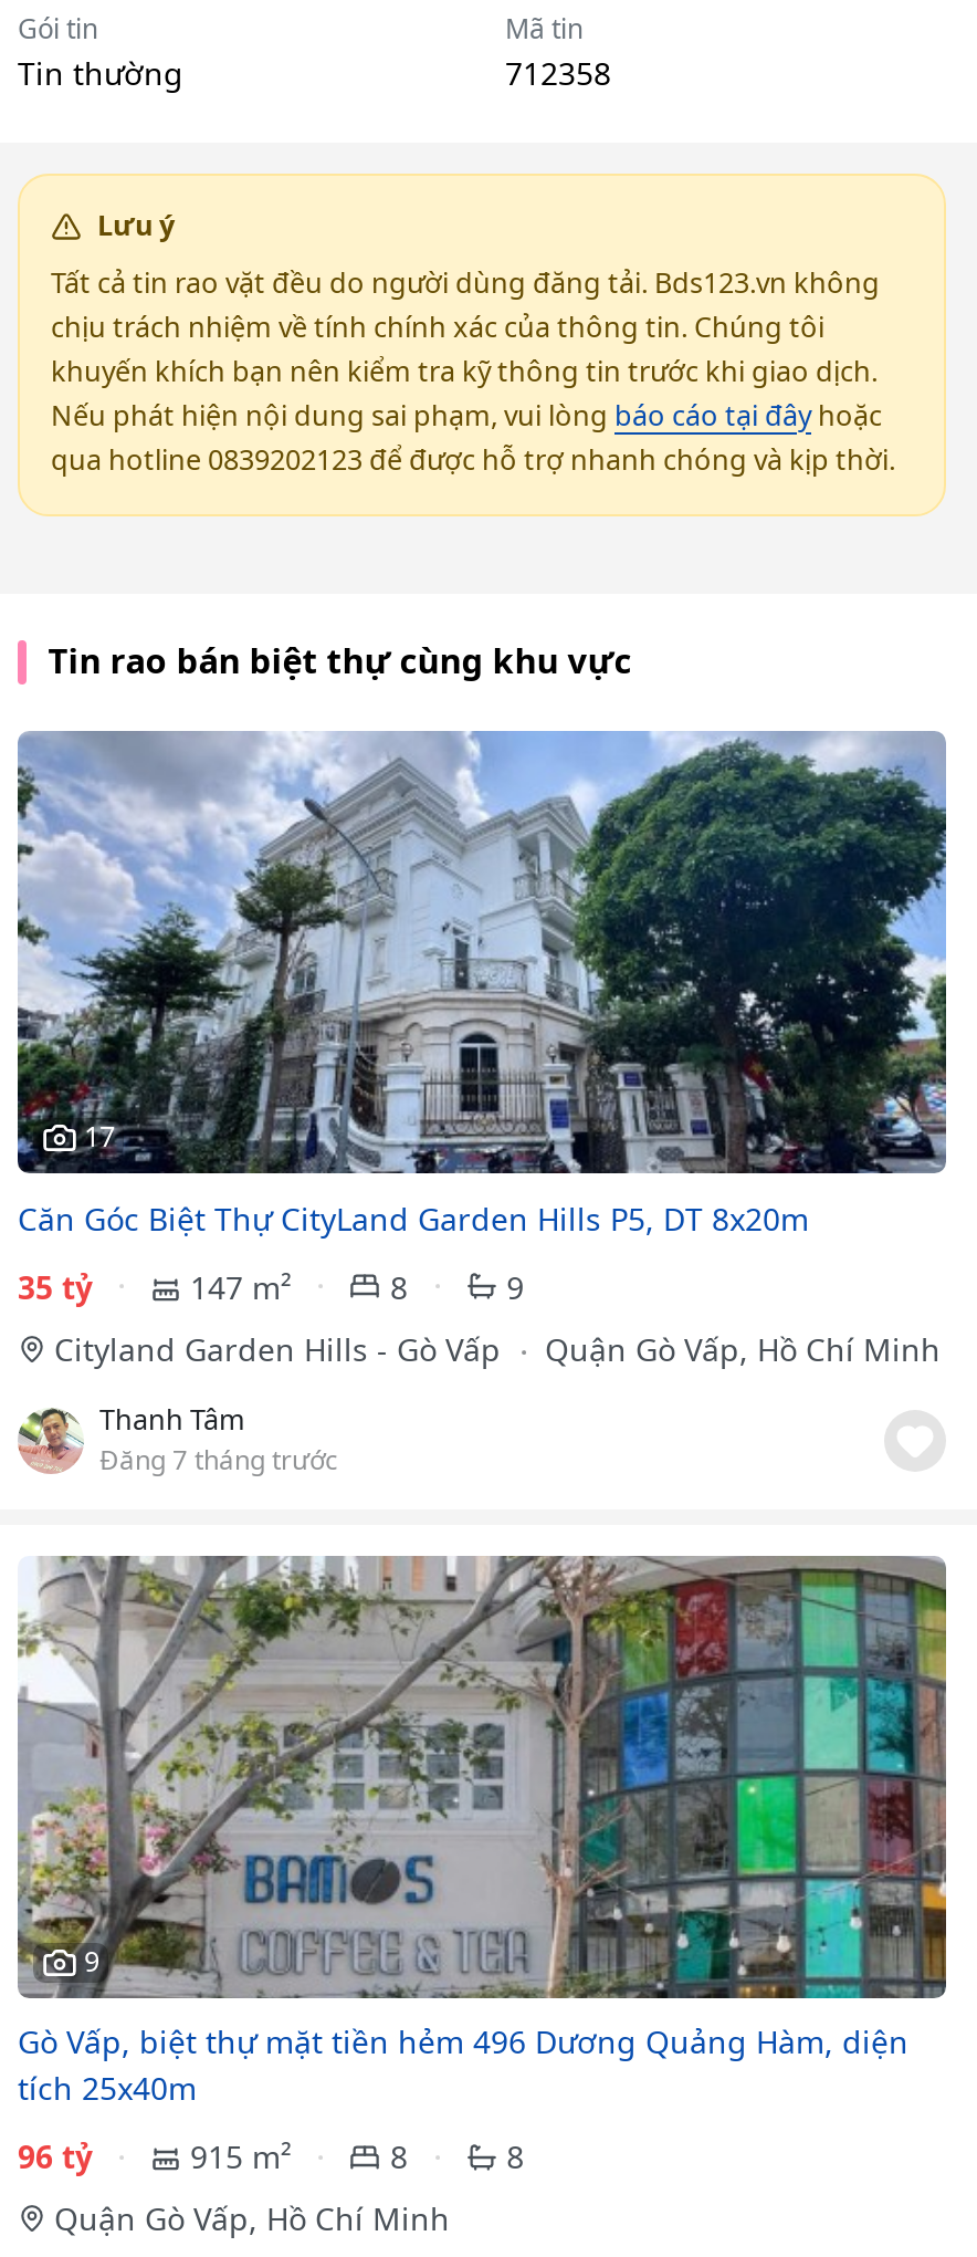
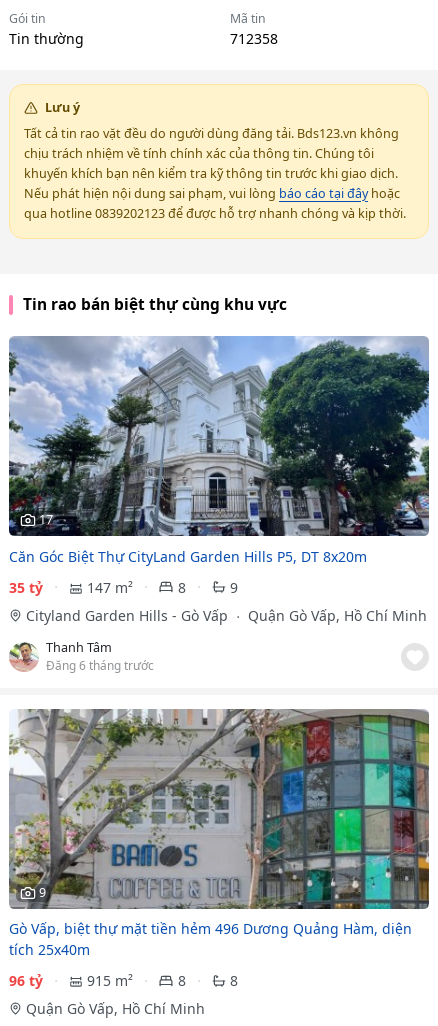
- Đăng 7 tháng trước
+ Đăng 6 tháng trước
